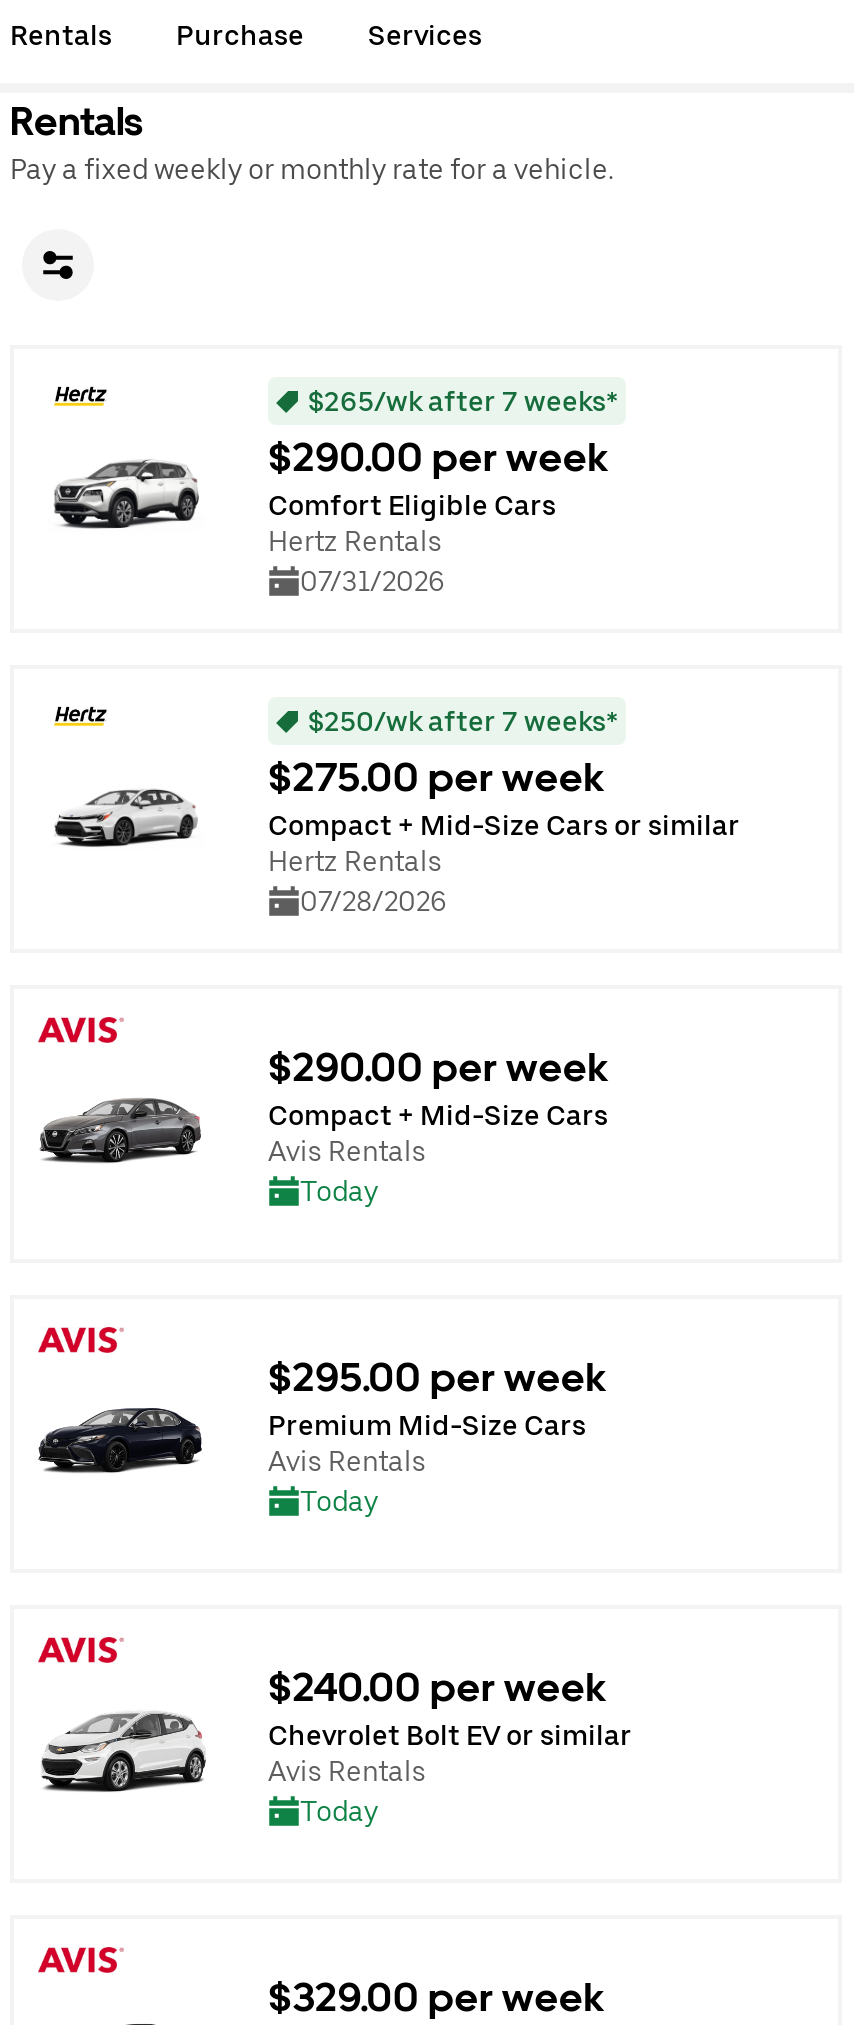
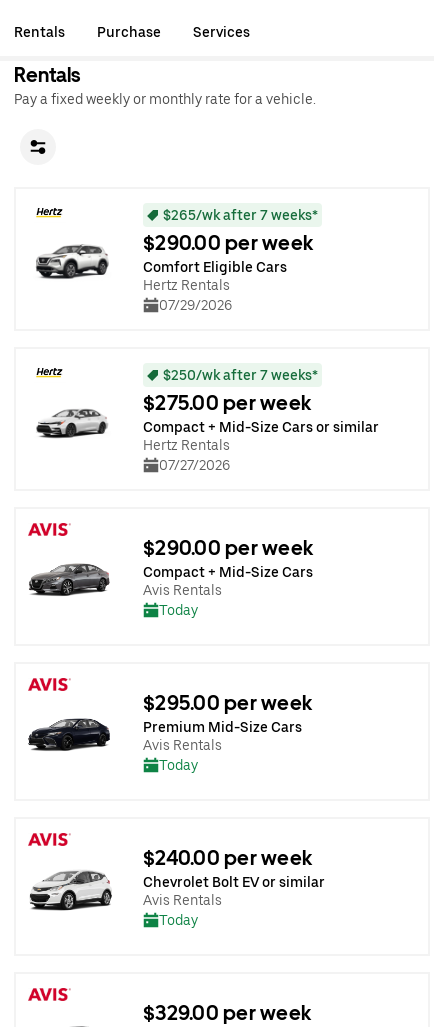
- 07/31/2026
+ 07/29/2026

- 07/28/2026
+ 07/27/2026
